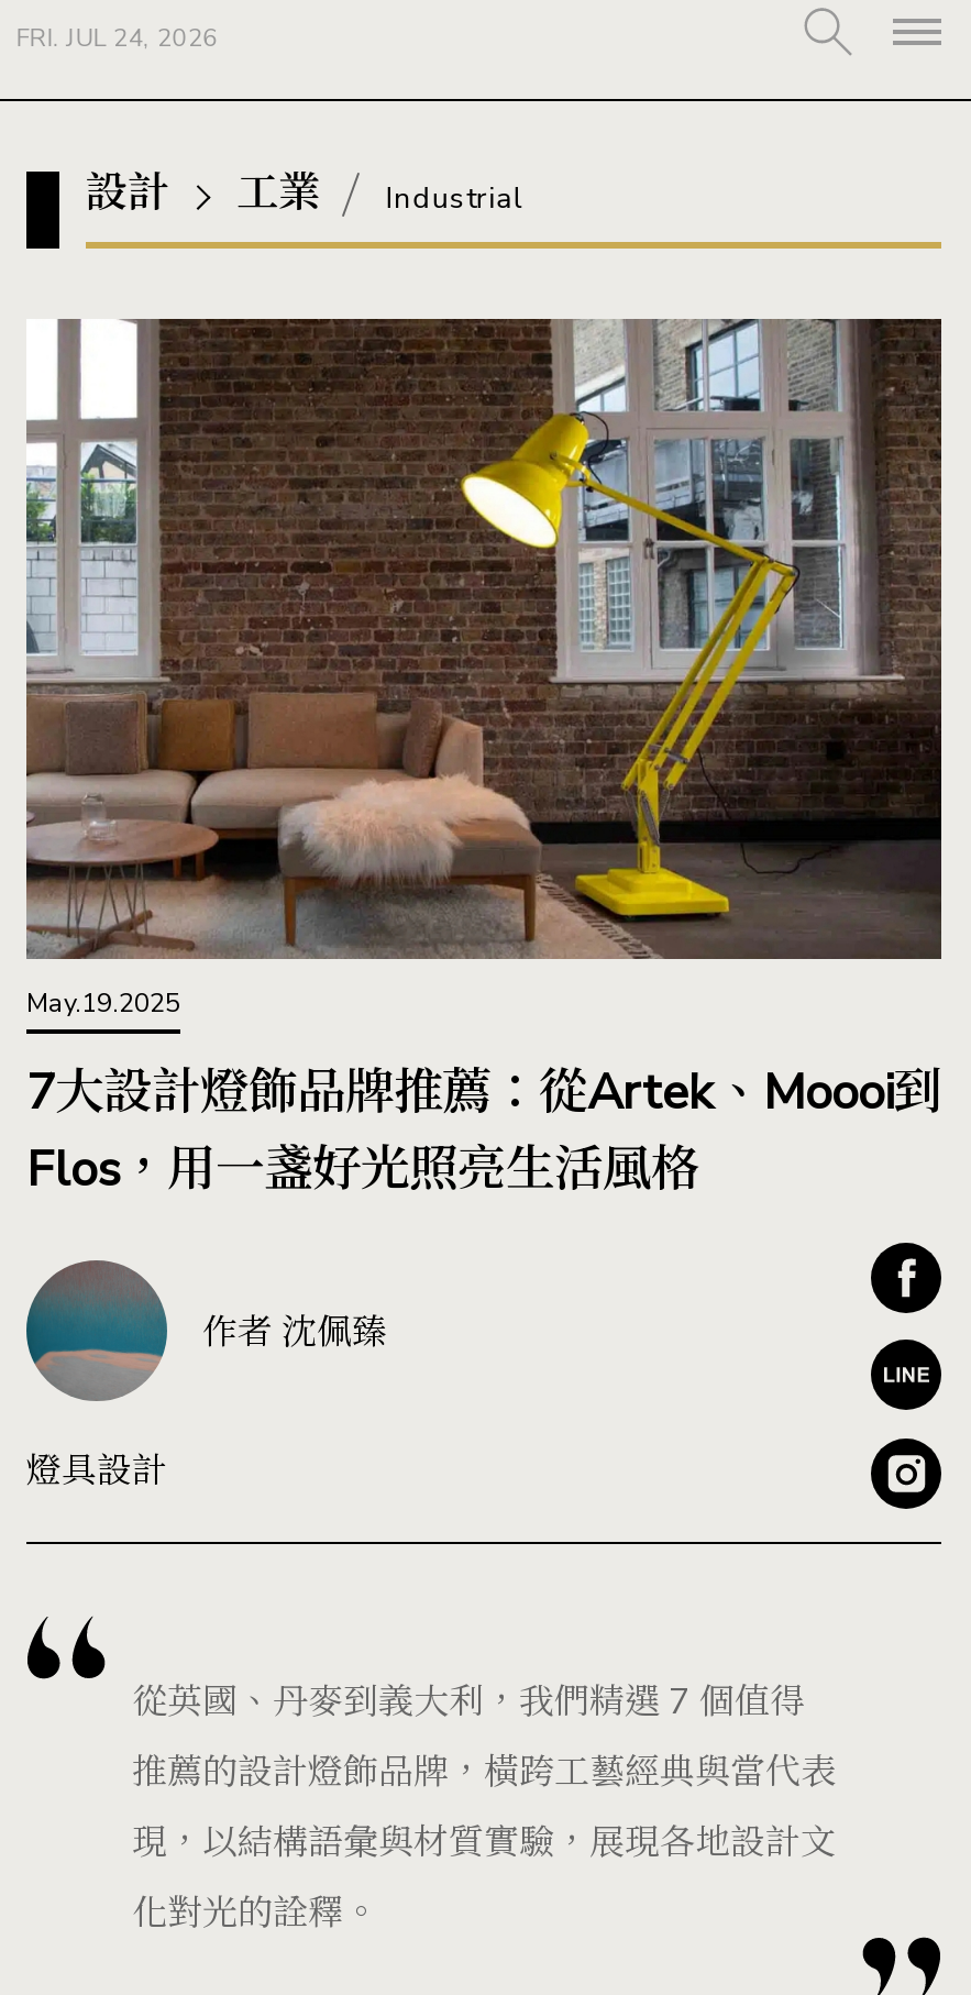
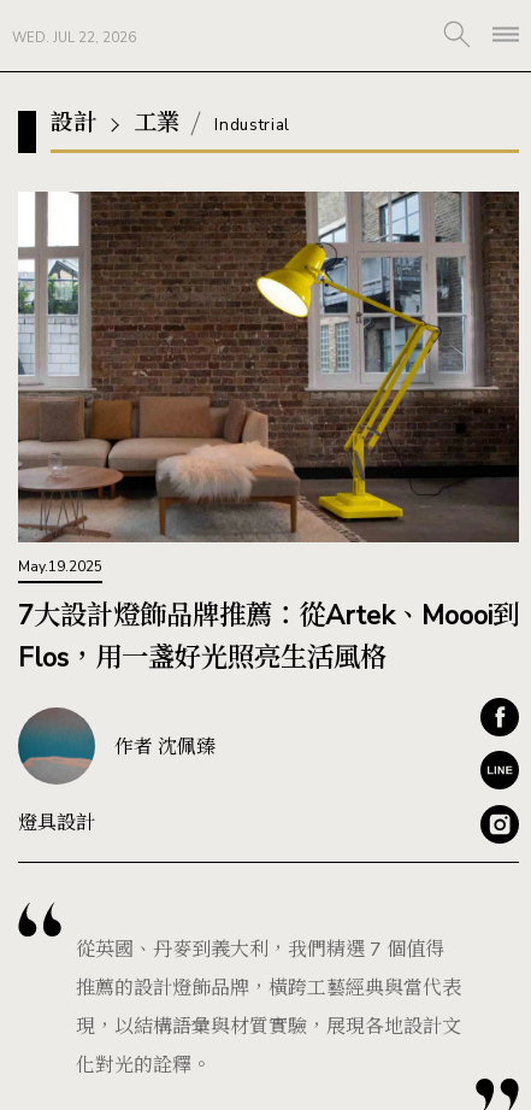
- FRI. JUL 24, 2026
+ WED. JUL 22, 2026
